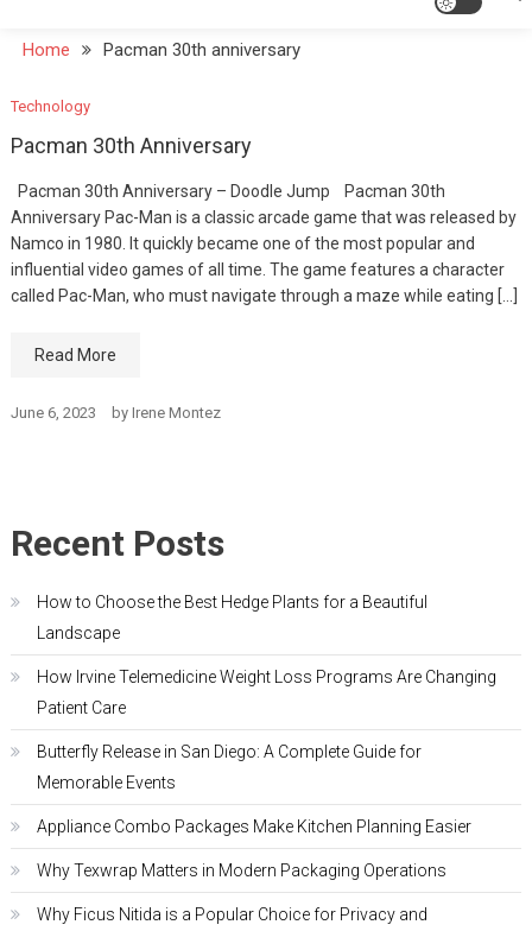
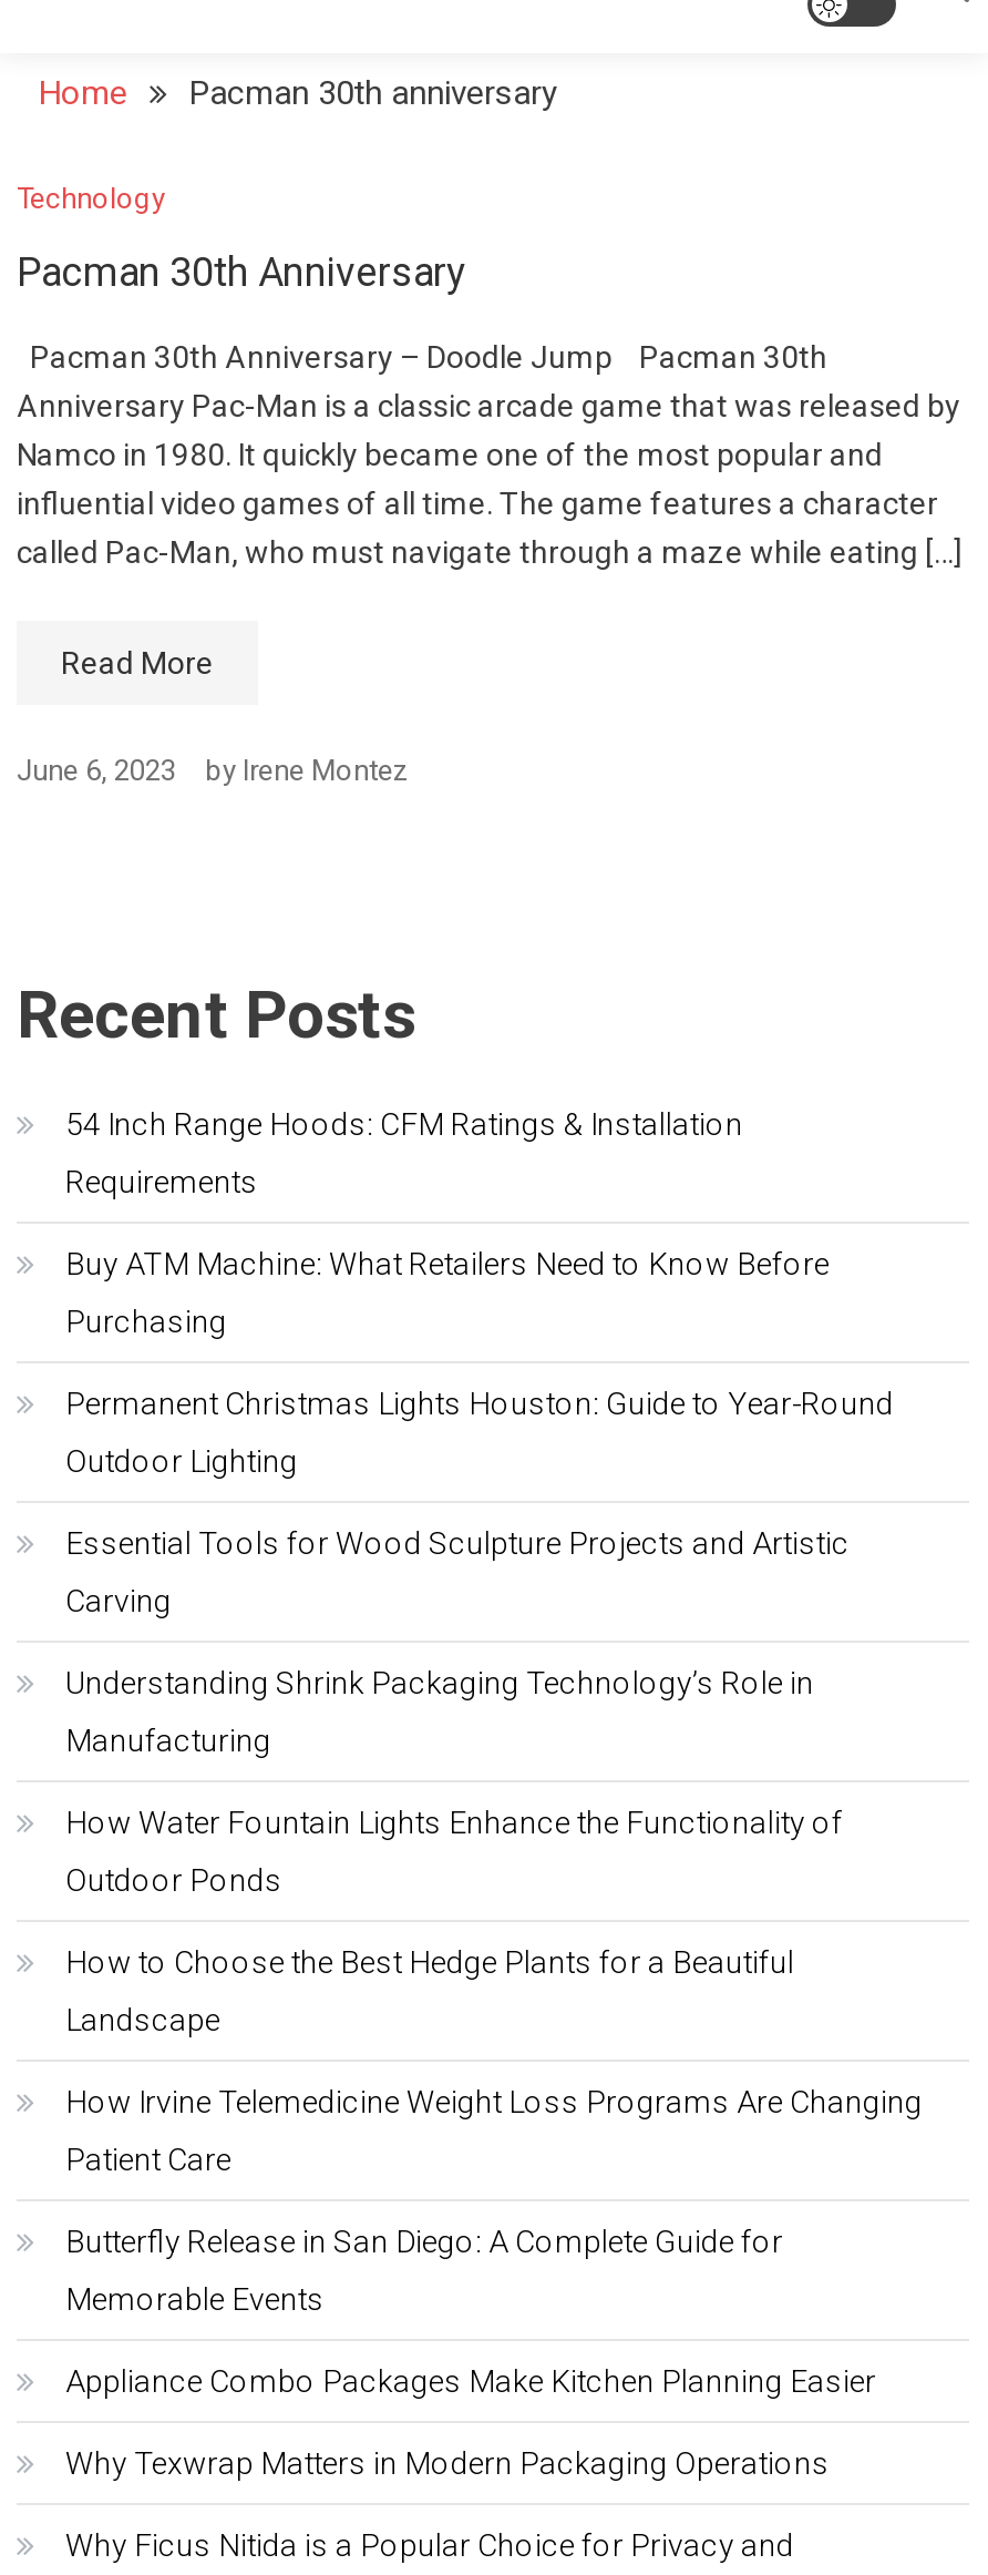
+ 54 Inch Range Hoods: CFM Ratings & Installation
+ Requirements
+ Buy ATM Machine: What Retailers Need to Know Before
+ Purchasing
+ Permanent Christmas Lights Houston: Guide to Year-Round
+ Outdoor Lighting
+ Essential Tools for Wood Sculpture Projects and Artistic
+ Carving
+ Understanding Shrink Packaging Technology’s Role in
+ Manufacturing
+ How Water Fountain Lights Enhance the Functionality of
+ Outdoor Ponds
